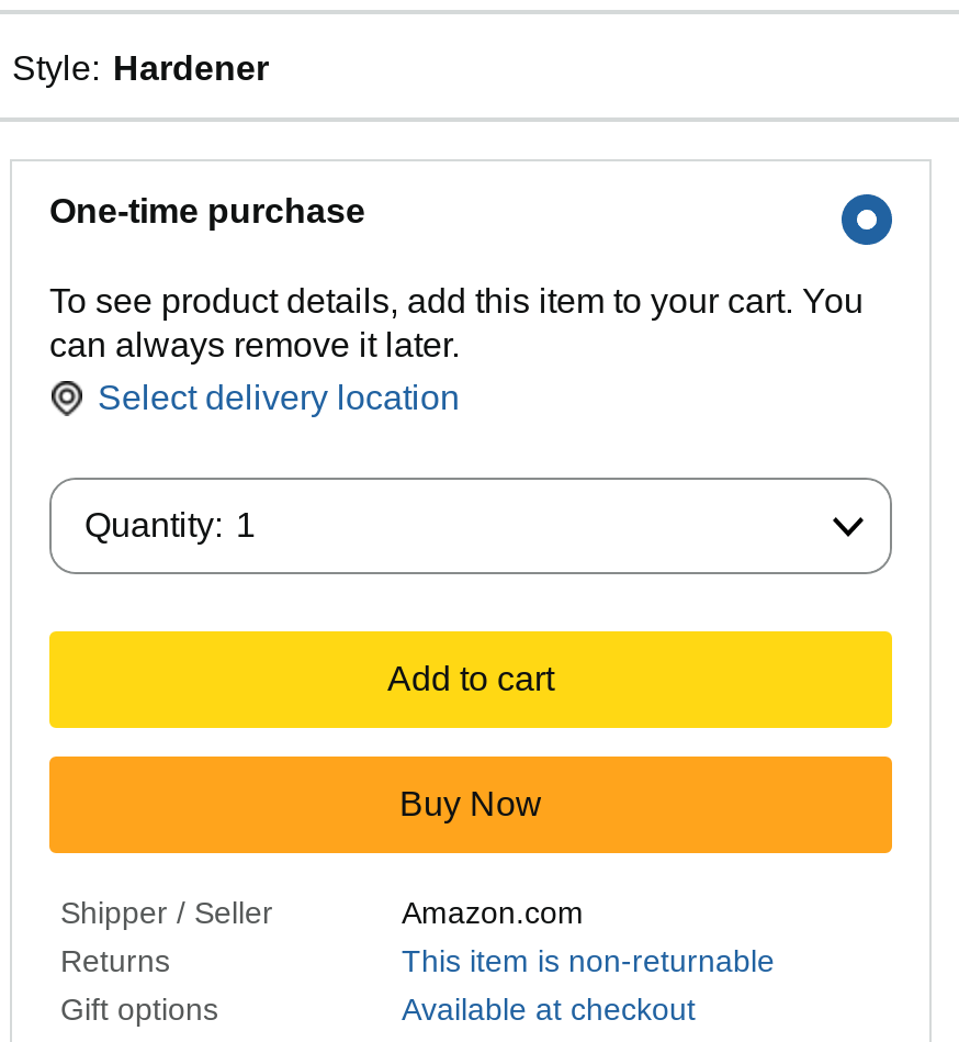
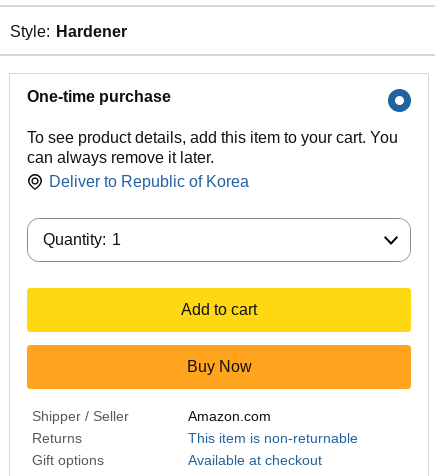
- Select delivery location
+ Deliver to Republic of Korea
